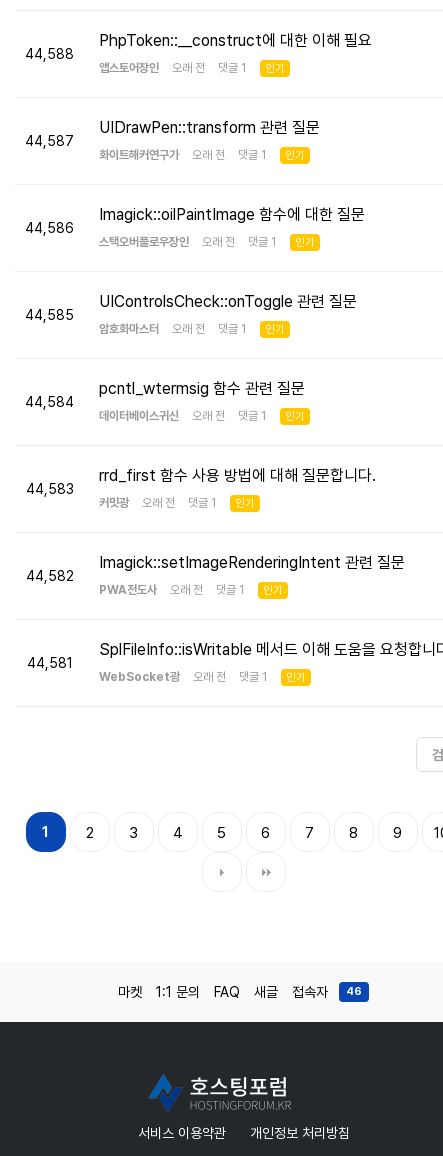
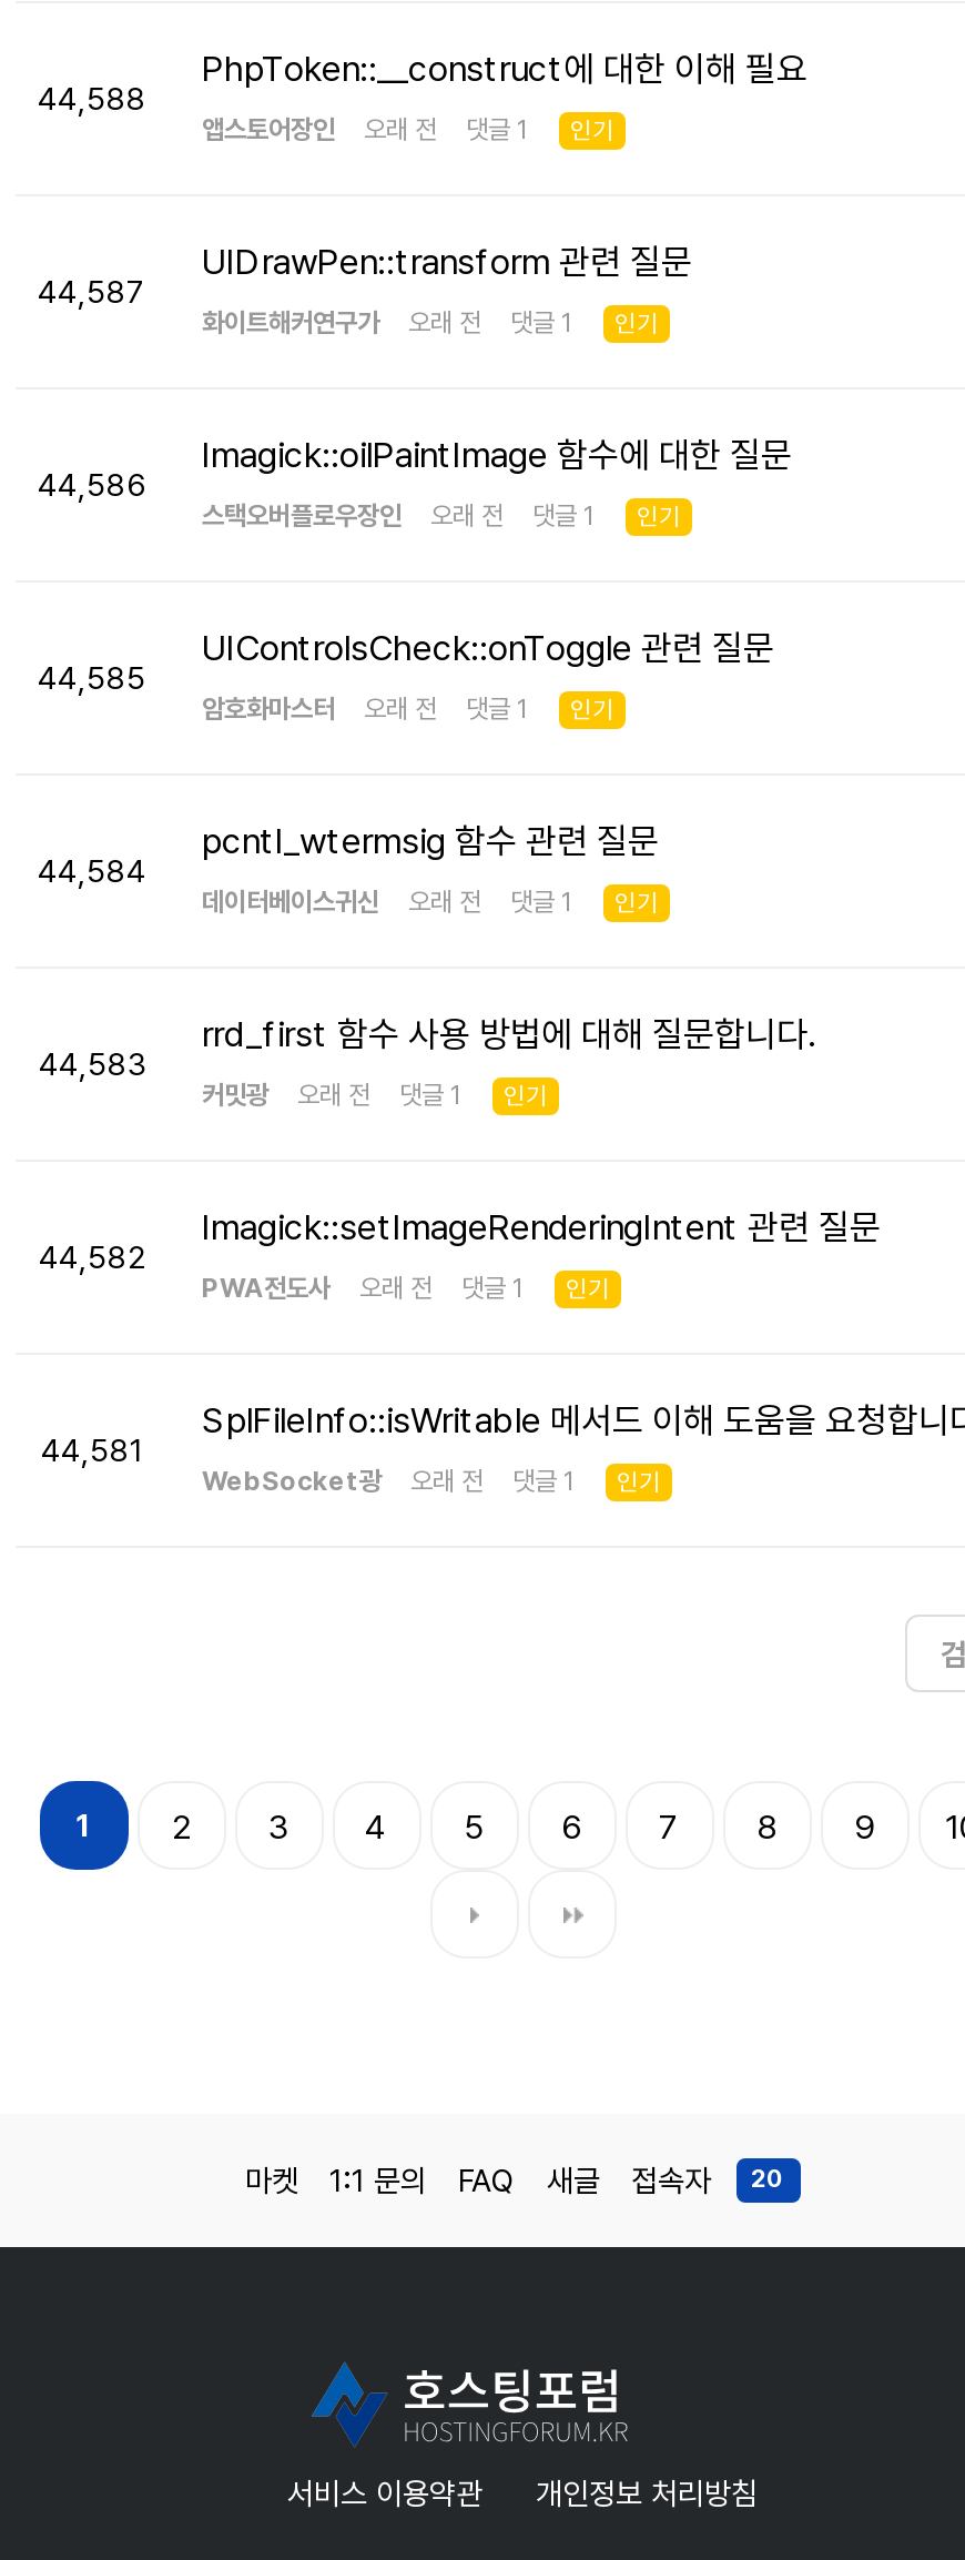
- 마켓 1:1 문의 FAQ 새글 접속자 46
+ 마켓 1:1 문의 FAQ 새글 접속자 20
